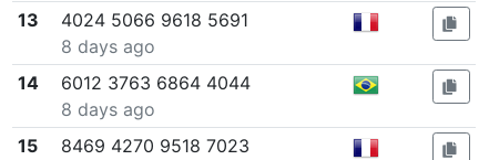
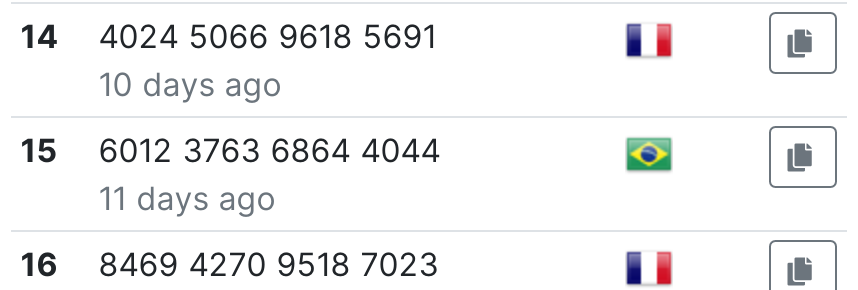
- 13 4024 5066 9618 5691
+ 14 4024 5066 9618 5691

- 8 days ago
+ 10 days ago

- 14 6012 3763 6864 4044
+ 15 6012 3763 6864 4044

- 8 days ago
+ 11 days ago

- 15 8469 4270 9518 7023
+ 16 8469 4270 9518 7023
